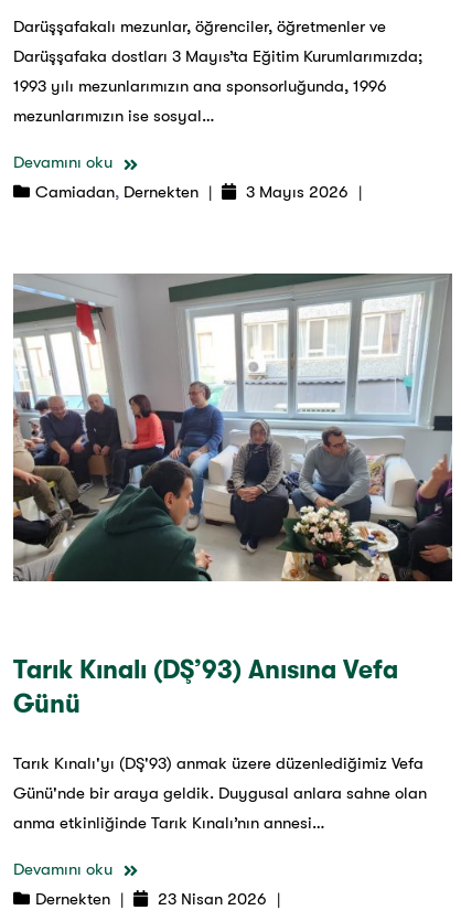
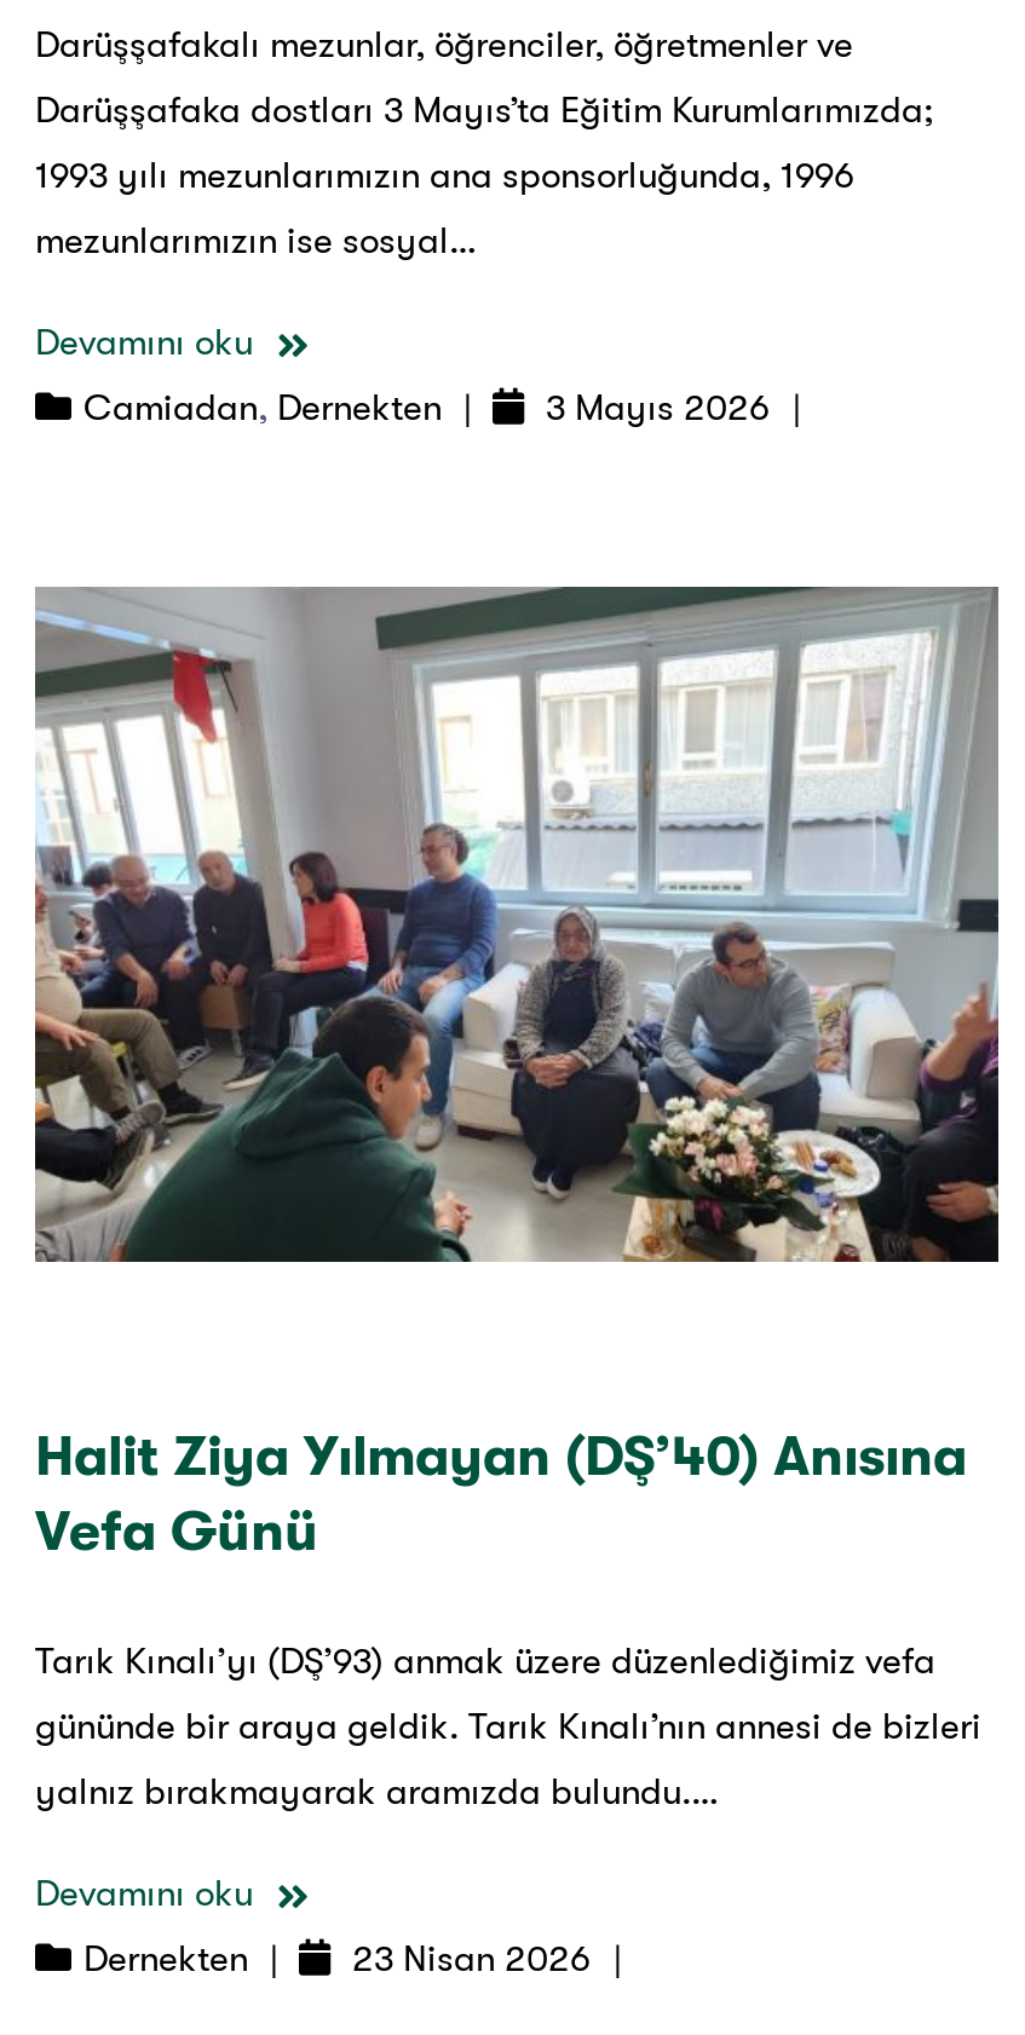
- Tarık Kınalı (DŞ’93) Anısına Vefa
- Günü
+ Halit Ziya Yılmayan (DŞ’40) Anısına
+ Vefa Günü

- Tarık Kınalı'yı (DŞ'93) anmak üzere düzenlediğimiz Vefa
+ Tarık Kınalı’yı (DŞ’93) anmak üzere düzenlediğimiz vefa

- Günü'nde bir araya geldik. Duygusal anlara sahne olan
+ gününde bir araya geldik. Tarık Kınalı’nın annesi de bizleri

- anma etkinliğinde Tarık Kınalı’nın annesi…
+ yalnız bırakmayarak aramızda bulundu.…
